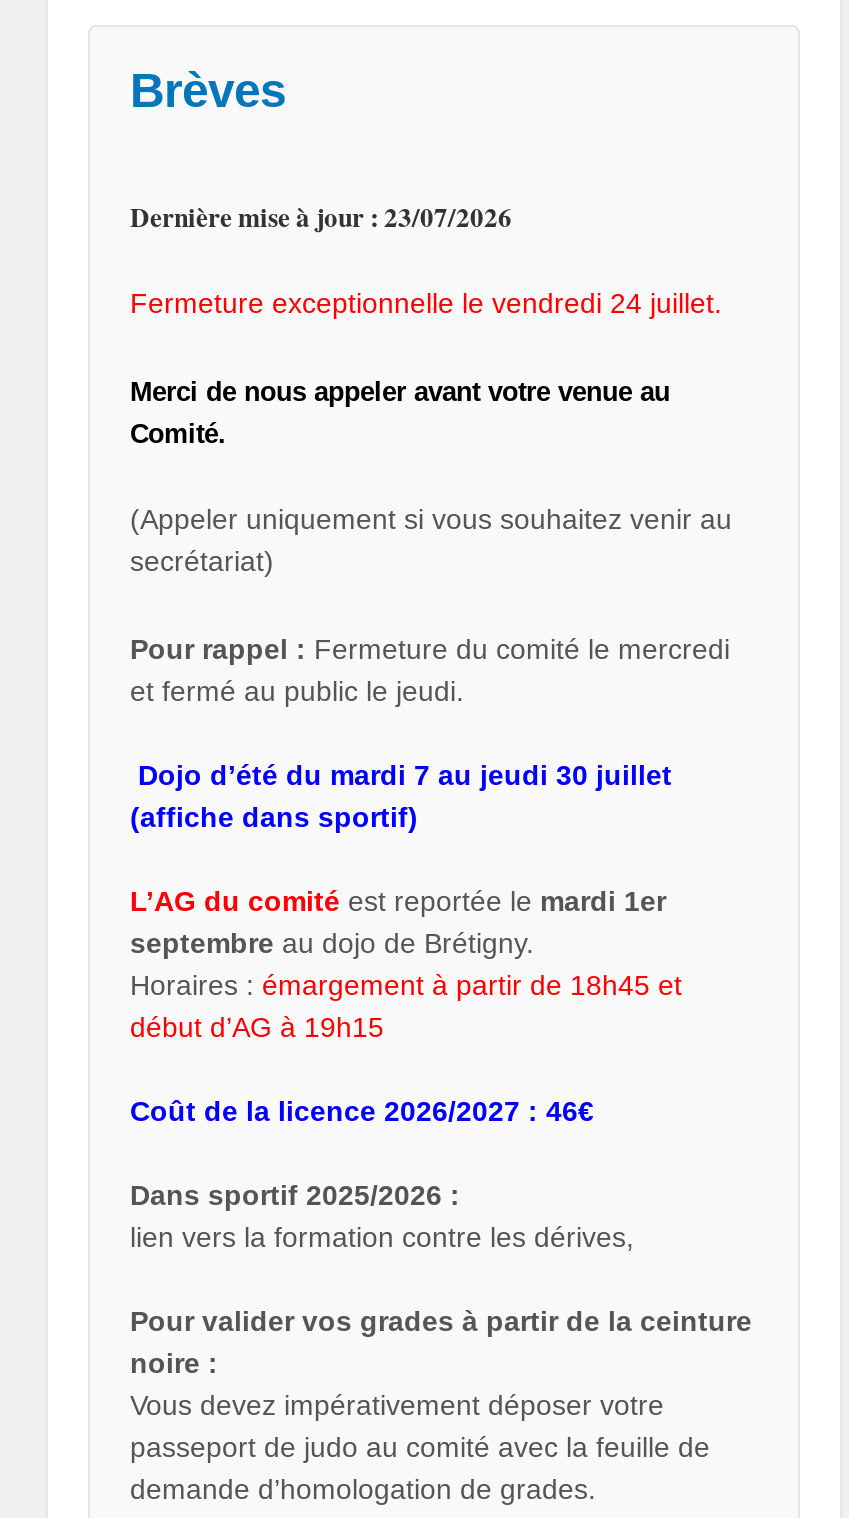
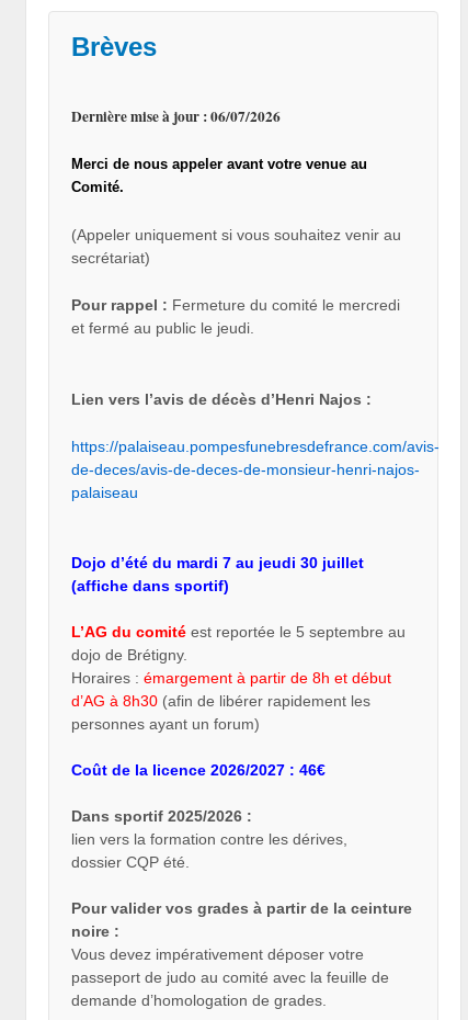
- Dernière mise à jour : 23/07/2026
- Fermeture exceptionnelle le vendredi 24 juillet.
+ Dernière mise à jour : 06/07/2026

moved up: Merci de nous appeler avant votre venue au | Comité. | (Appeler uniquement si vous souhaitez venir au | secrétariat) | Pour rappel : Fermeture du comité le mercredi | et fermé au public le jeudi.

+ Lien vers l’avis de décès d’Henri Najos :
+ https://palaiseau.pompesfunebresdefrance.com/avis-
+ de-deces/avis-de-deces-de-monsieur-henri-najos-
+ palaiseau

- L’AG du comité est reportée le mardi 1er
- septembre au dojo de Brétigny.
- Horaires : émargement à partir de 18h45 et
- début d’AG à 19h15
+ L’AG du comité est reportée le 5 septembre au
+ dojo de Brétigny.
+ Horaires : émargement à partir de 8h et début
+ d’AG à 8h30 (afin de libérer rapidement les
+ personnes ayant un forum)

+ dossier CQP été.
